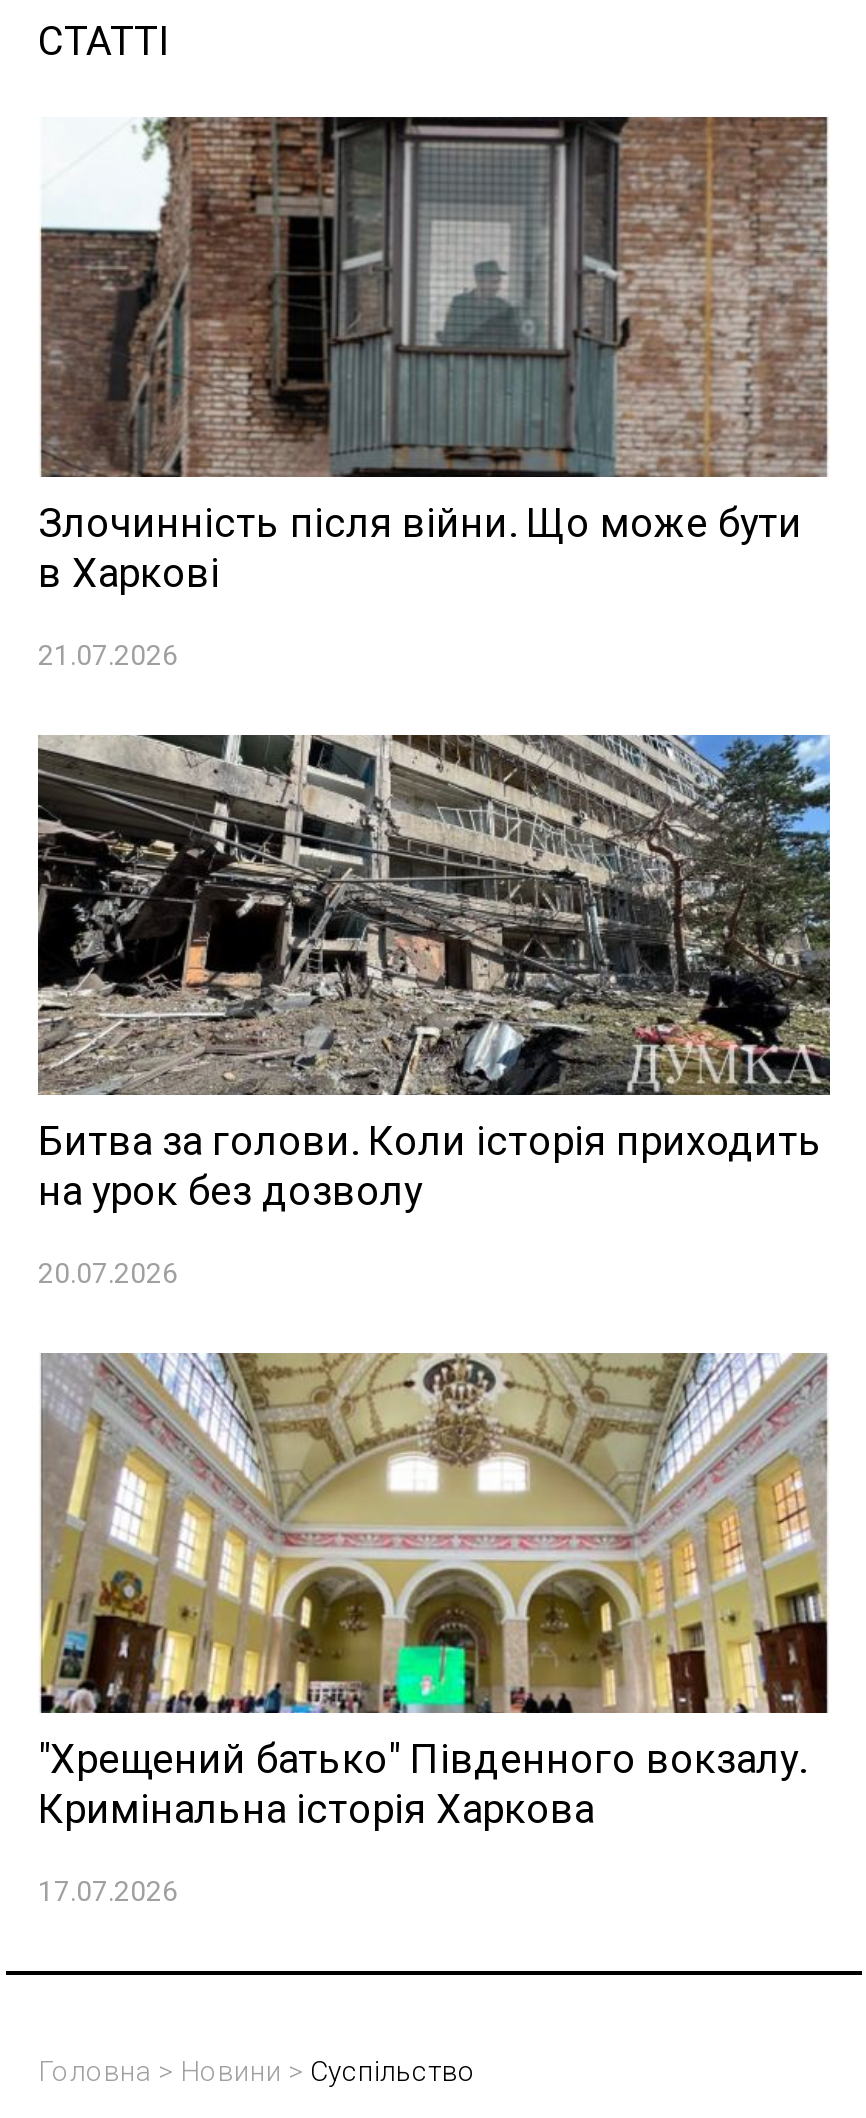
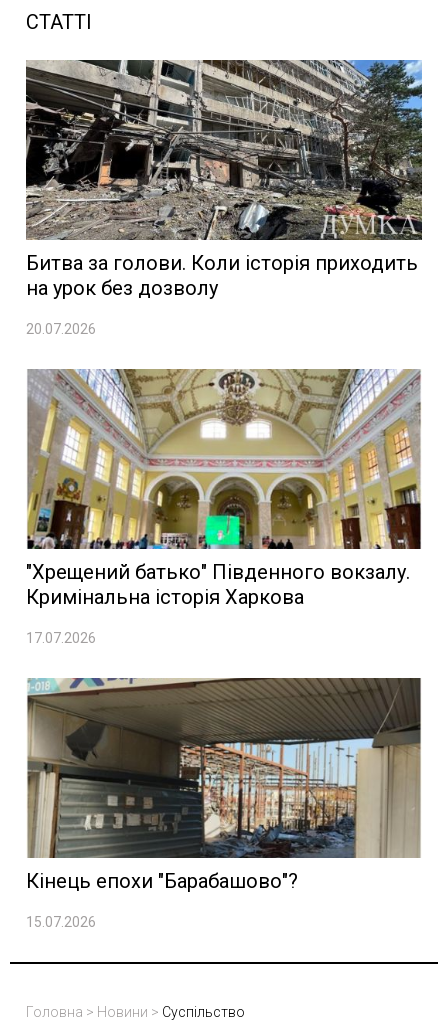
- [image]
- Злочинність після війни. Що може бути
- в Харкові
- 21.07.2026

moved up: [image] | Битва за голови. Коли історія приходить | на урок без дозволу | 20.07.2026 | "Хрещений батько" Південного вокзалу. | Кримінальна історія Харкова | 17.07.2026

+ [image]
+ Кінець епохи "Барабашово"?
+ 15.07.2026
